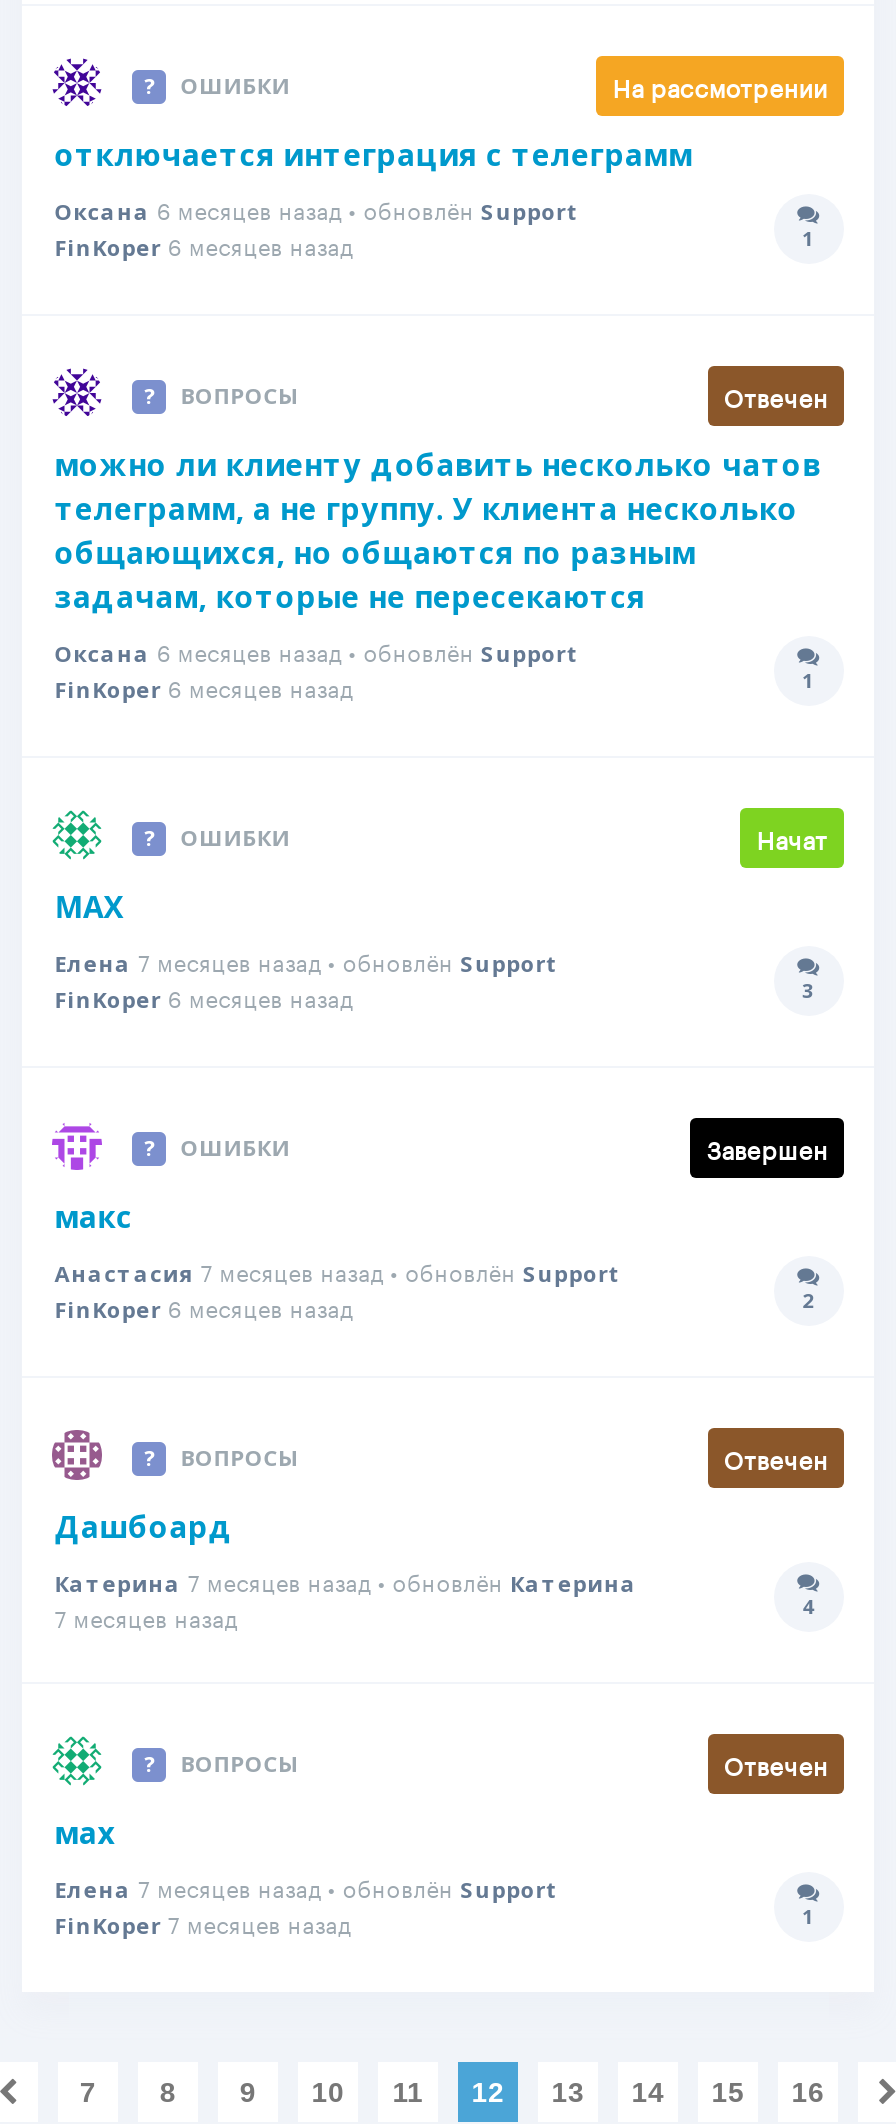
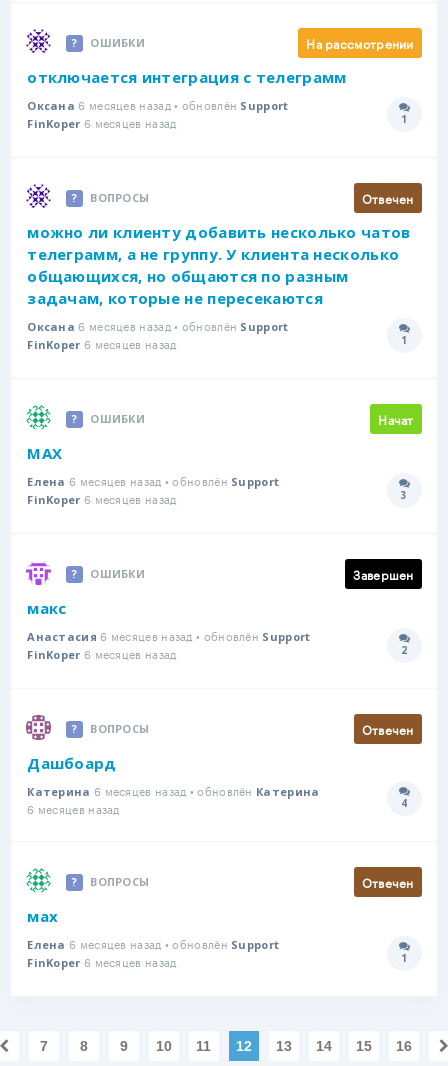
- Елена 7 месяцев назад • обновлён Support
+ Елена 6 месяцев назад • обновлён Support

- Анастасия 7 месяцев назад • обновлён Support
+ Анастасия 6 месяцев назад • обновлён Support

- Катерина 7 месяцев назад • обновлён Катерина
+ Катерина 6 месяцев назад • обновлён Катерина

- 7 месяцев назад
+ 6 месяцев назад

- Елена 7 месяцев назад • обновлён Support
+ Елена 6 месяцев назад • обновлён Support

- FinKoper 7 месяцев назад
+ FinKoper 6 месяцев назад
